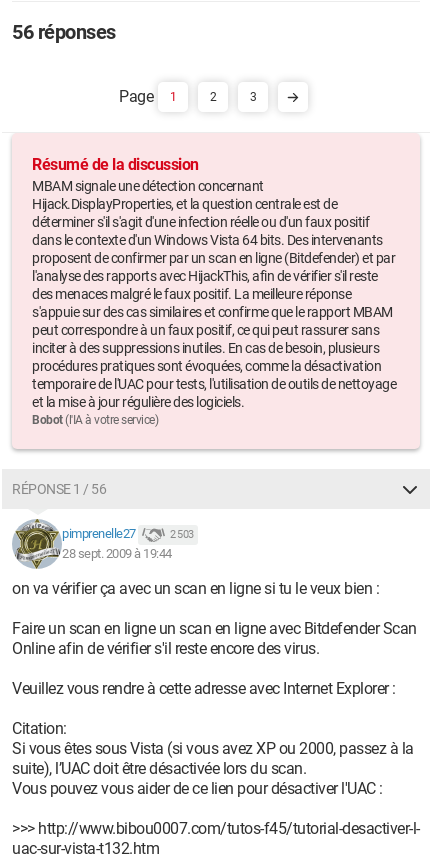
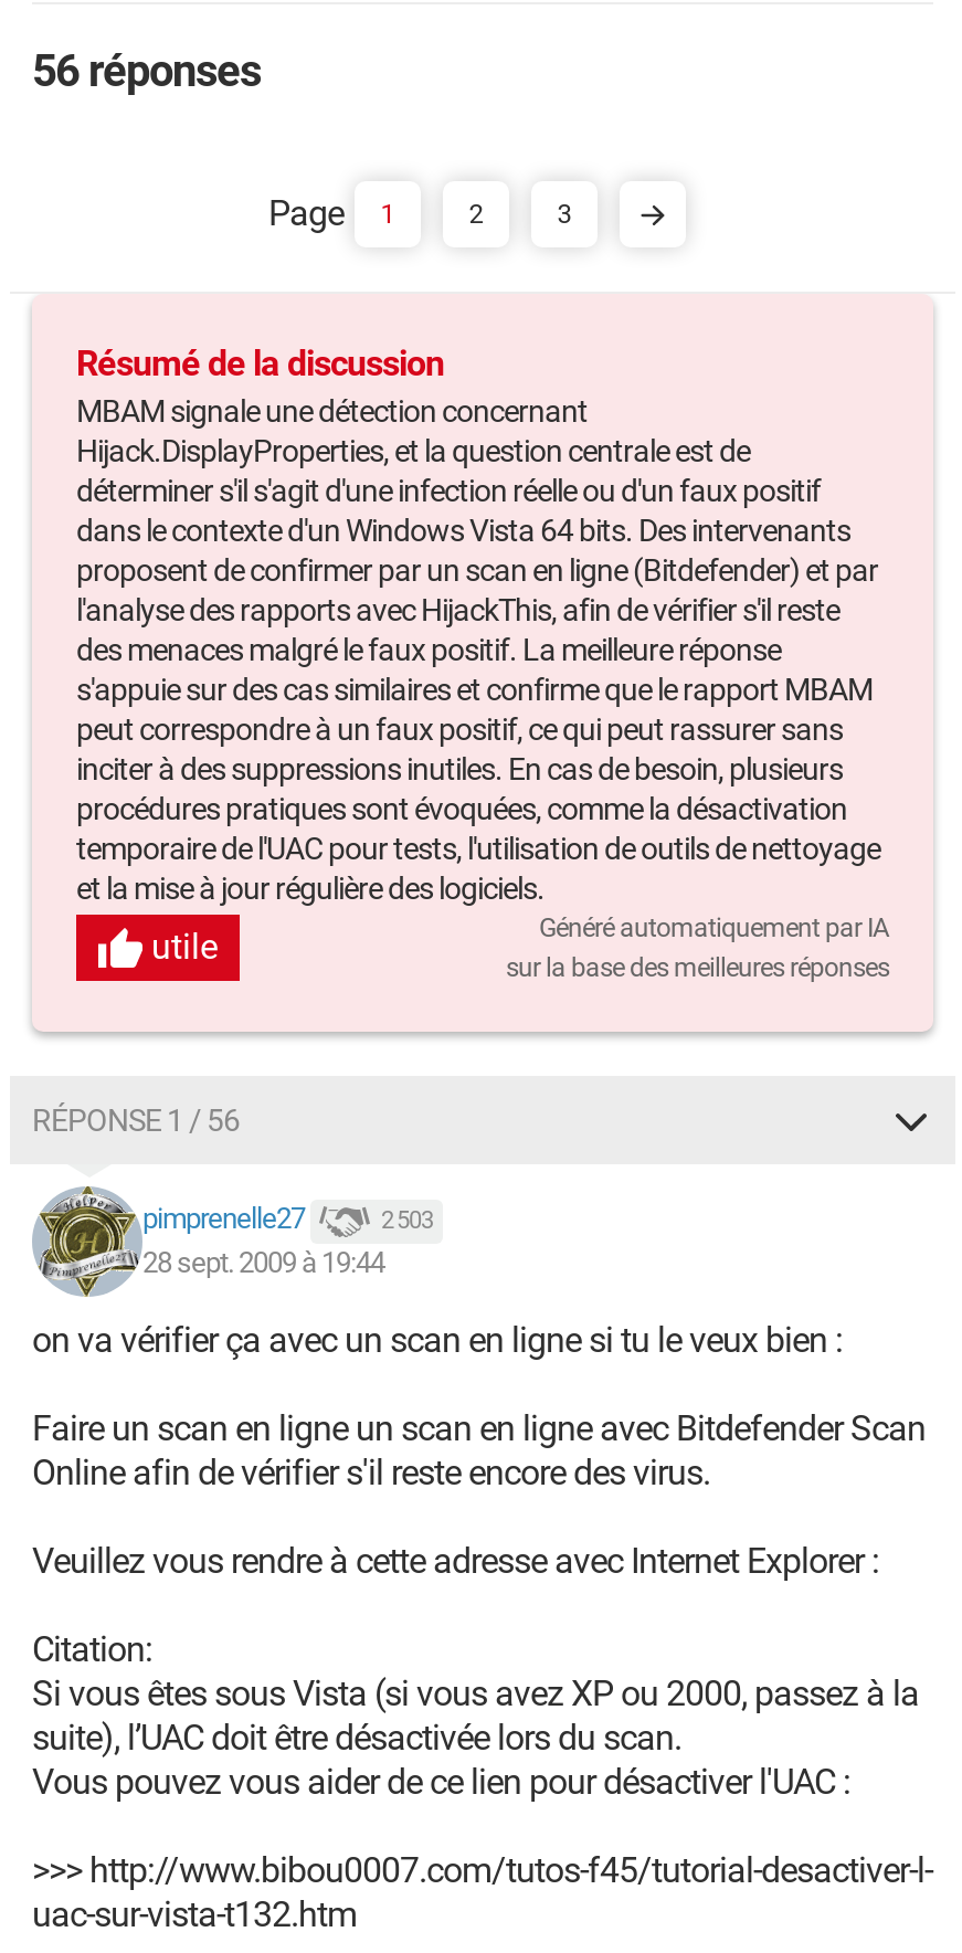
- Bobot (l'IA à votre service)
+ utile
+ Généré automatiquement par IA
+ sur la base des meilleures réponses
